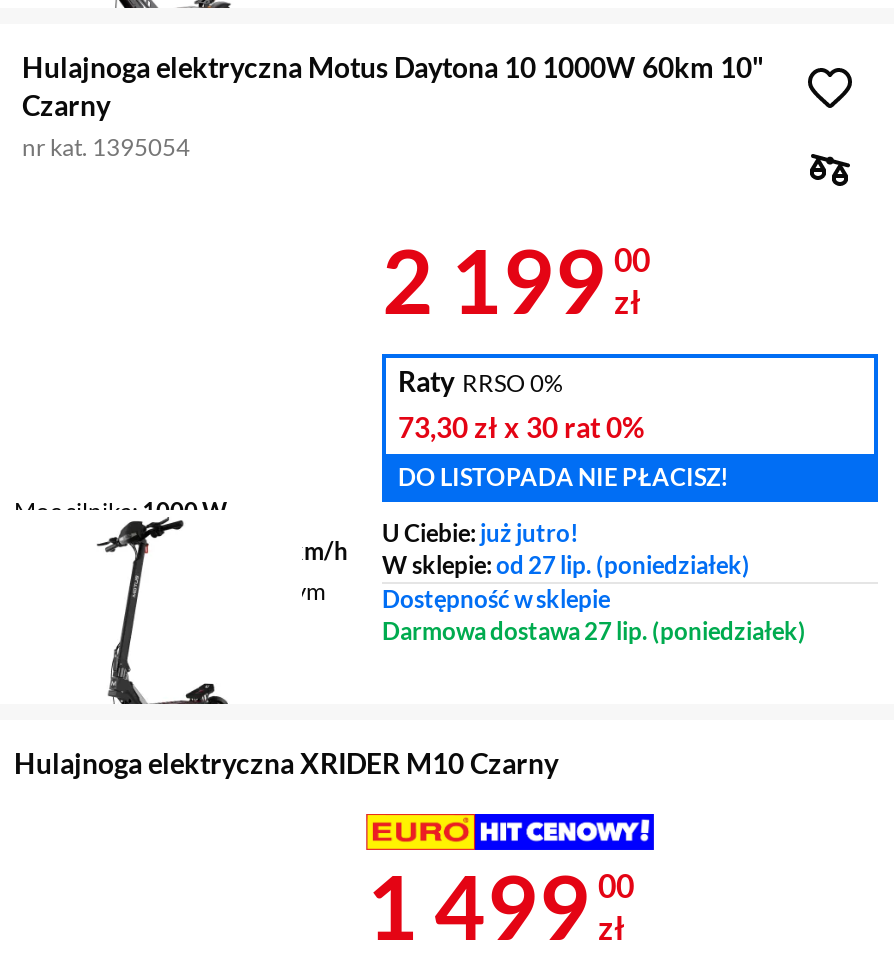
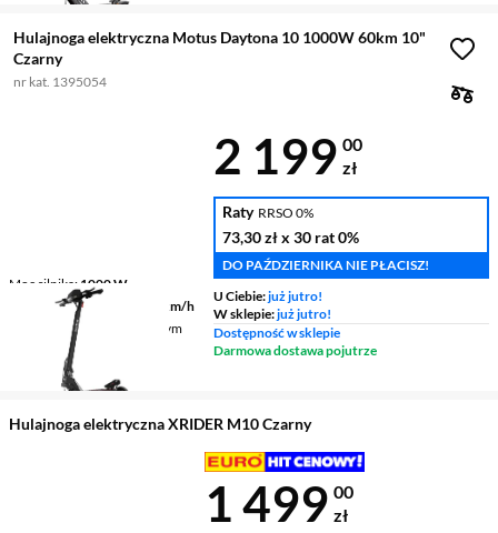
- DO LISTOPADA NIE PŁACISZ!
+ DO PAŹDZIERNIKA NIE PŁACISZ!

- W sklepie: od 27 lip. (poniedziałek)
+ W sklepie: już jutro!

- Darmowa dostawa 27 lip. (poniedziałek)
+ Darmowa dostawa pojutrze
